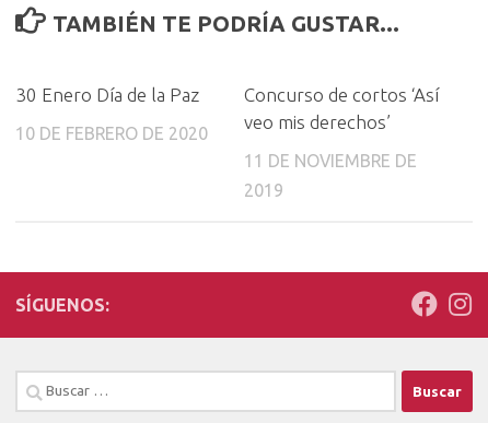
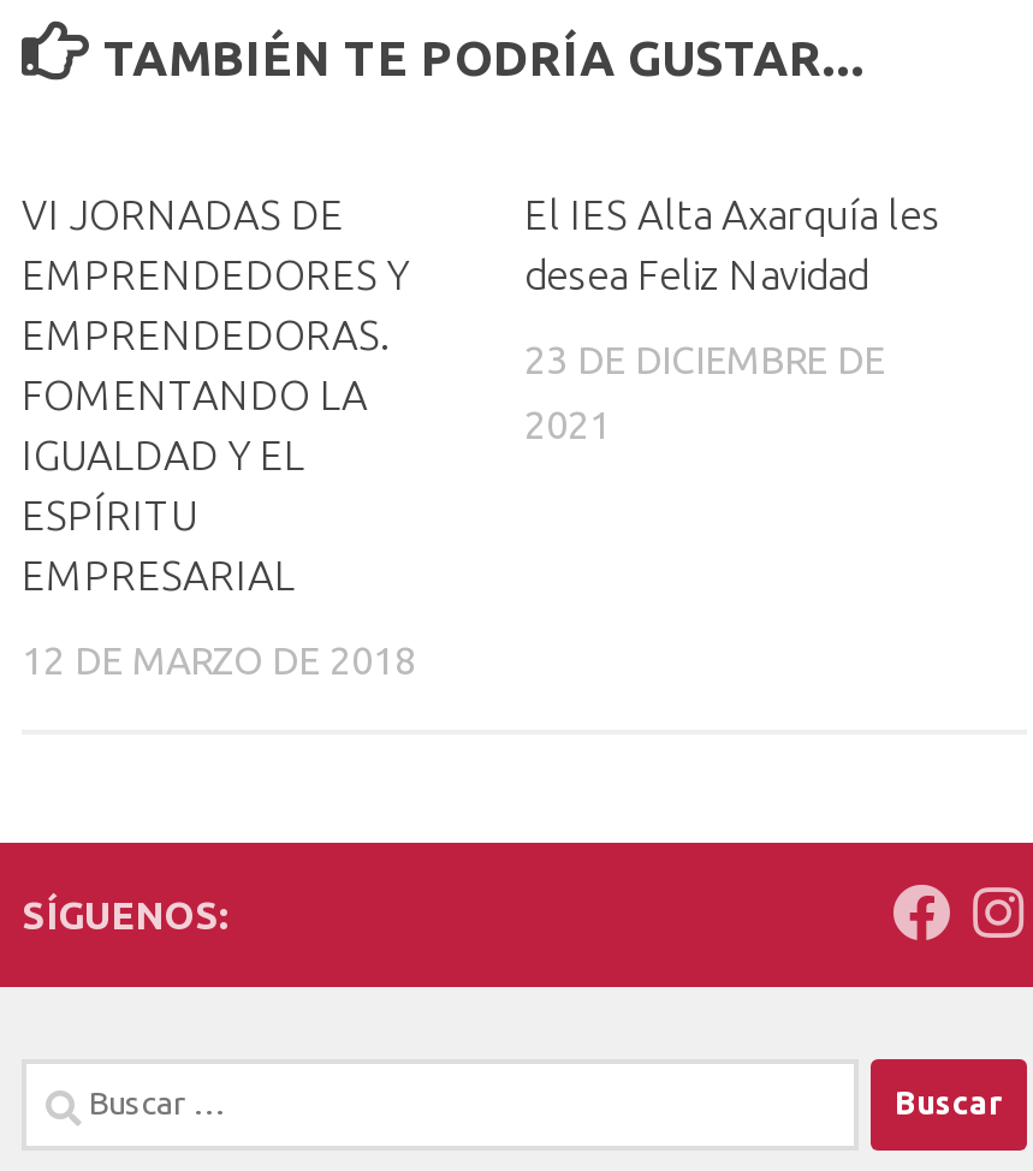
- 30 Enero Día de la Paz
+ VI JORNADAS DE
+ EMPRENDEDORES Y
+ EMPRENDEDORAS.
+ FOMENTANDO LA
+ IGUALDAD Y EL
+ ESPÍRITU
+ EMPRESARIAL

- Concurso de cortos ‘Así
- veo mis derechos’
+ El IES Alta Axarquía les
+ desea Feliz Navidad

- 10 DE FEBRERO DE 2020
+ 12 DE MARZO DE 2018

- 11 DE NOVIEMBRE DE
+ 23 DE DICIEMBRE DE

- 2019
+ 2021
